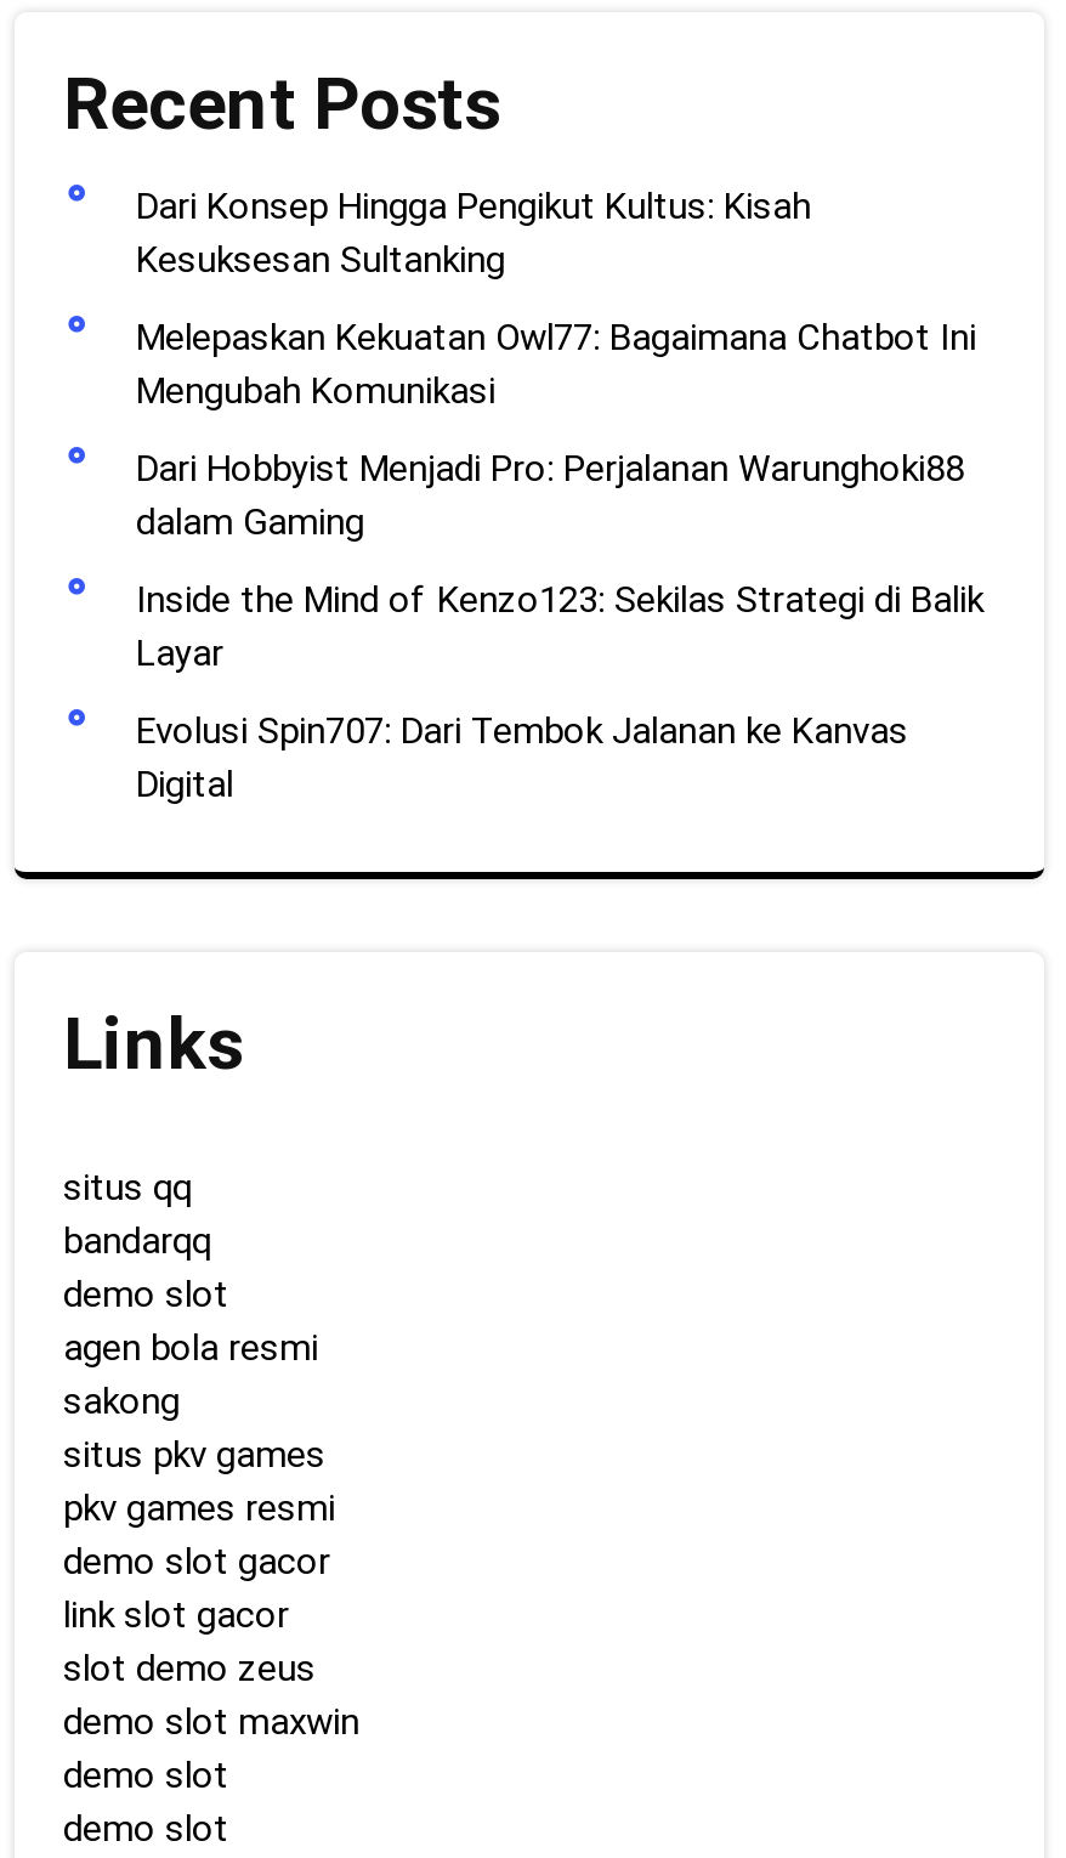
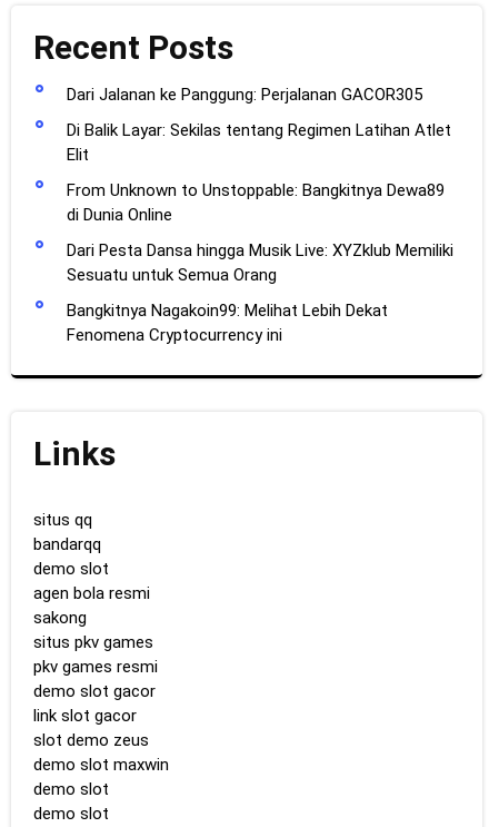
- Dari Konsep Hingga Pengikut Kultus: Kisah
- Kesuksesan Sultanking
+ Dari Jalanan ke Panggung: Perjalanan GACOR305

- Melepaskan Kekuatan Owl77: Bagaimana Chatbot Ini
- Mengubah Komunikasi
+ Di Balik Layar: Sekilas tentang Regimen Latihan Atlet
+ Elit

- Dari Hobbyist Menjadi Pro: Perjalanan Warunghoki88
- dalam Gaming
+ From Unknown to Unstoppable: Bangkitnya Dewa89
+ di Dunia Online

- Inside the Mind of Kenzo123: Sekilas Strategi di Balik
- Layar
+ Dari Pesta Dansa hingga Musik Live: XYZklub Memiliki
+ Sesuatu untuk Semua Orang

- Evolusi Spin707: Dari Tembok Jalanan ke Kanvas
- Digital
+ Bangkitnya Nagakoin99: Melihat Lebih Dekat
+ Fenomena Cryptocurrency ini
